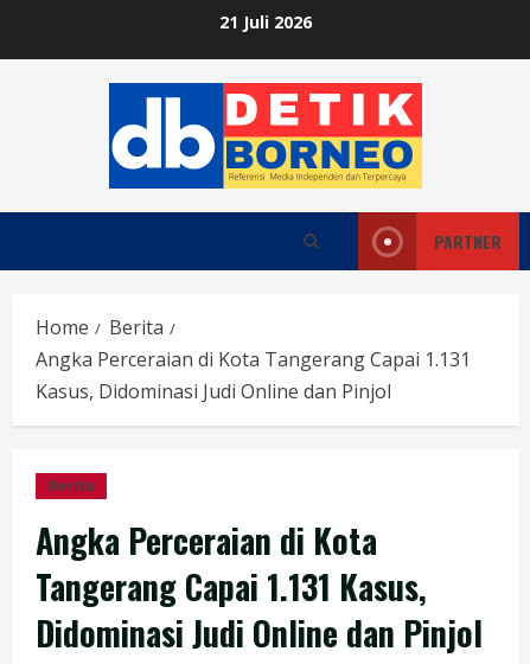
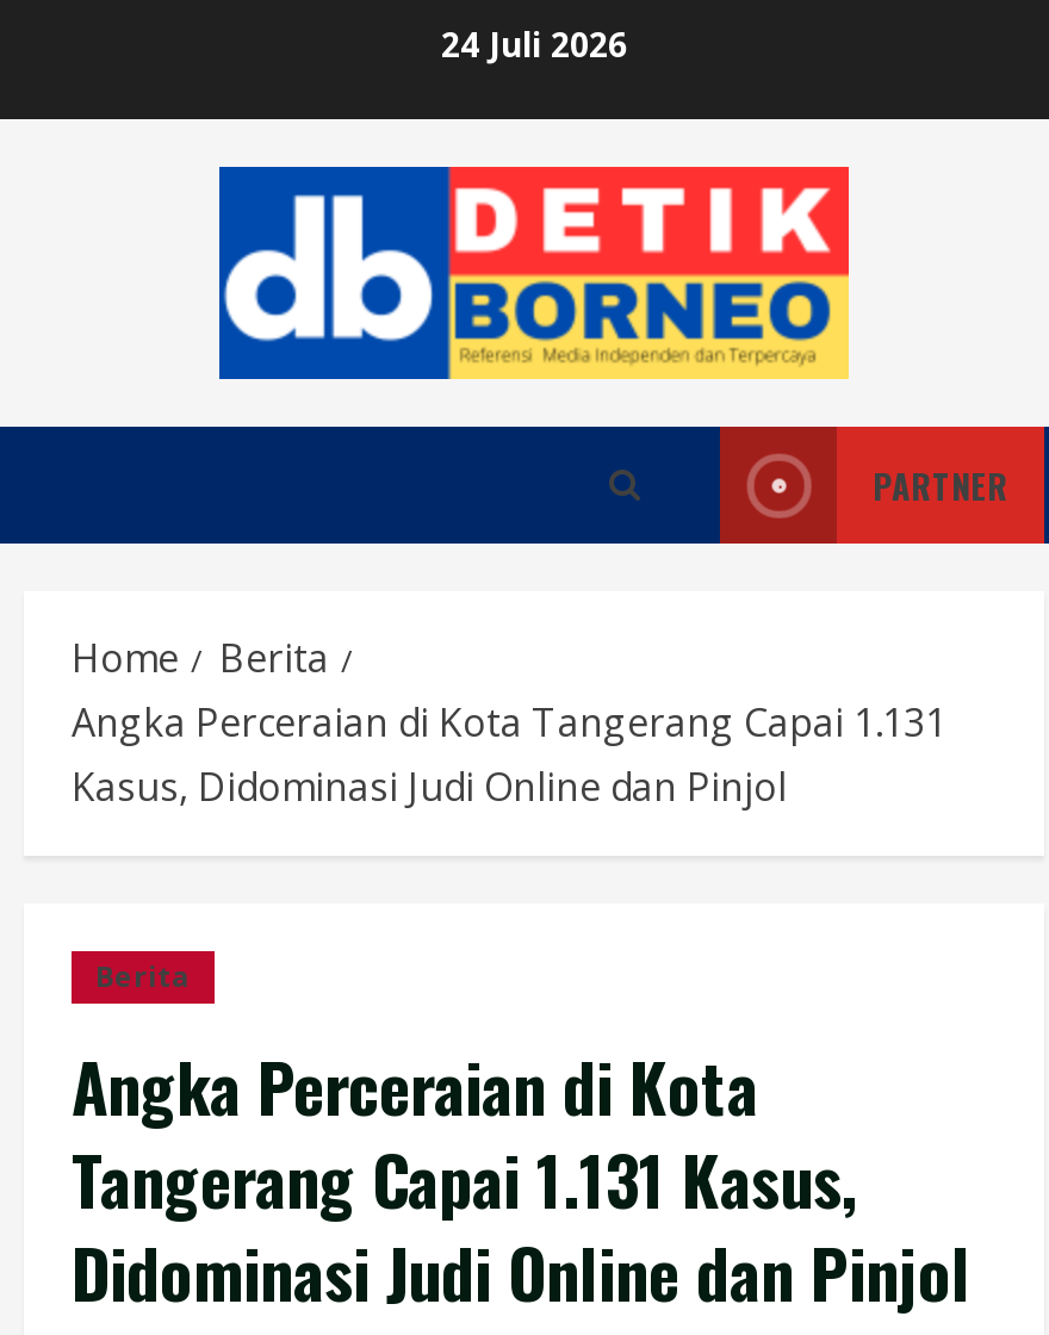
- 21 Juli 2026
+ 24 Juli 2026
